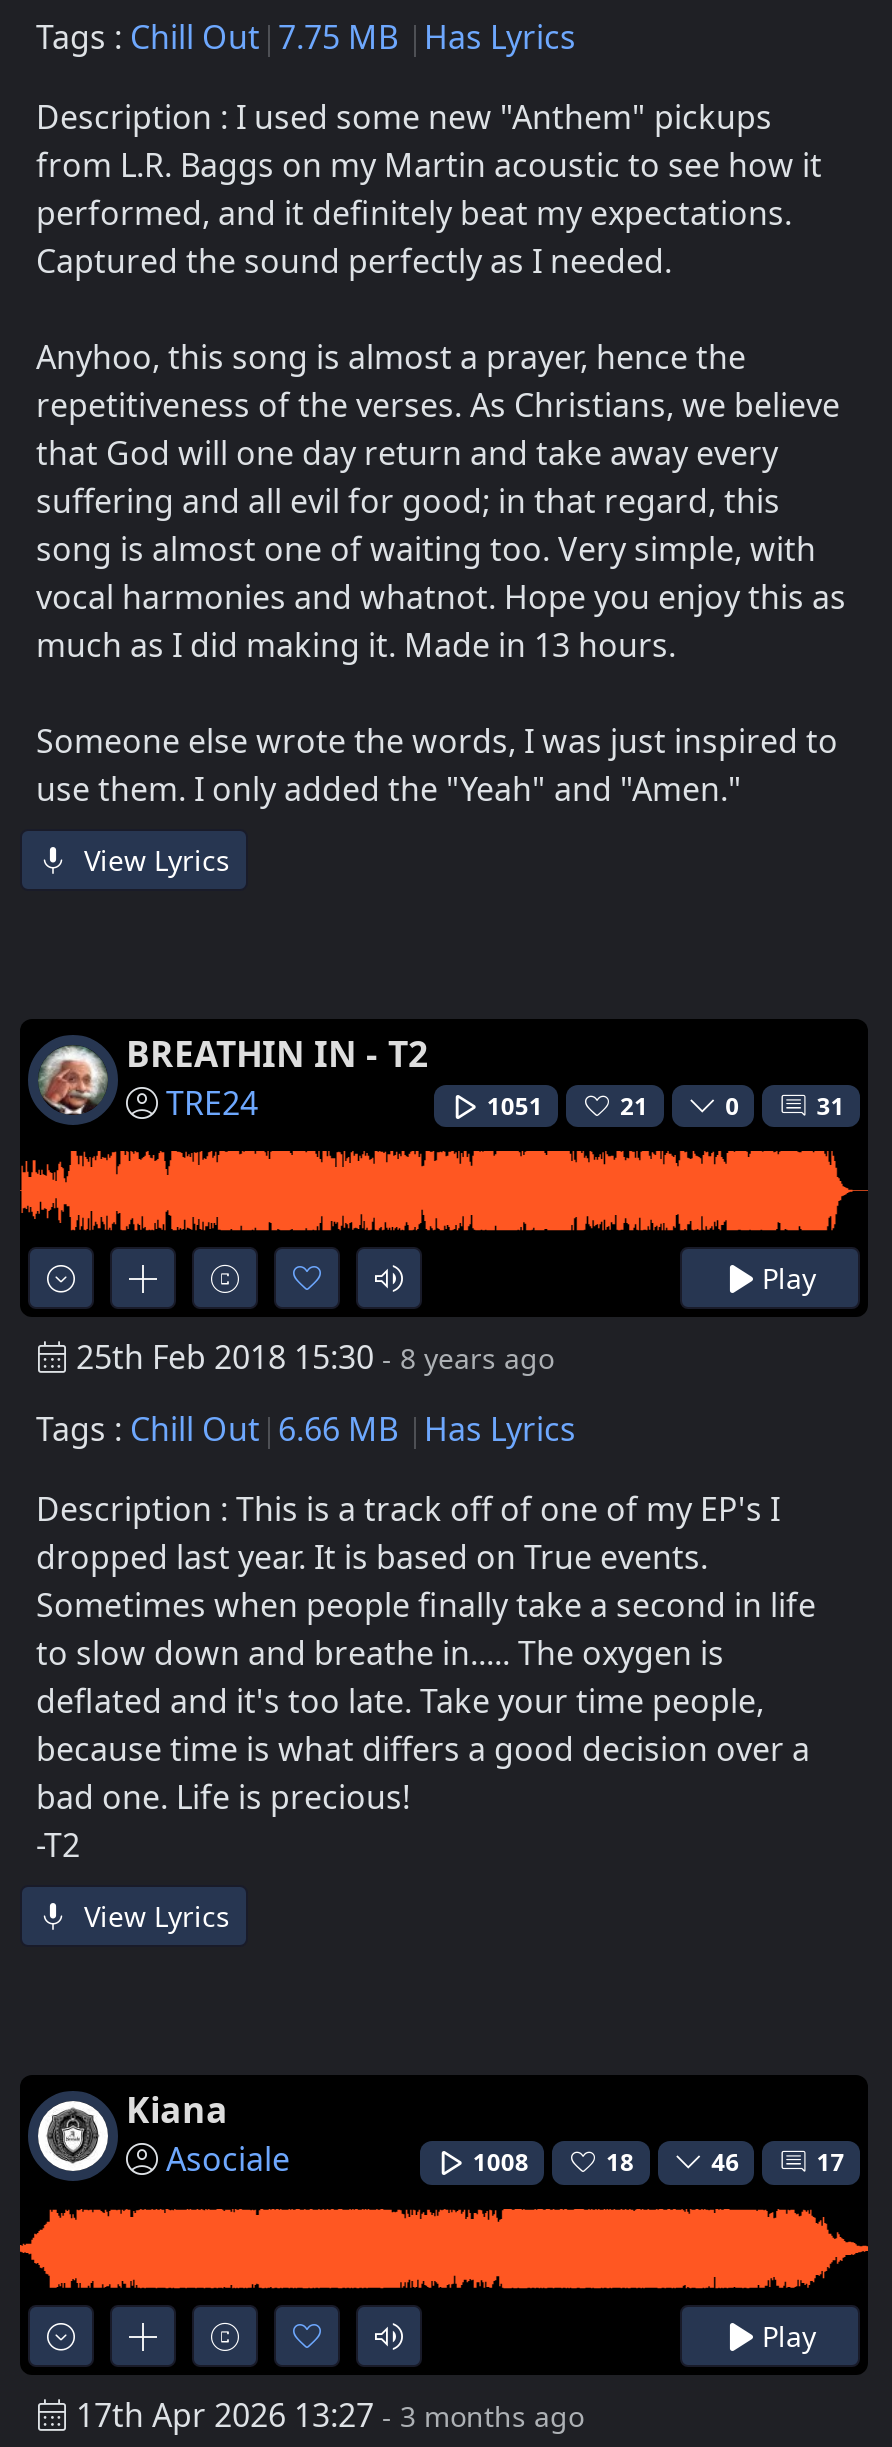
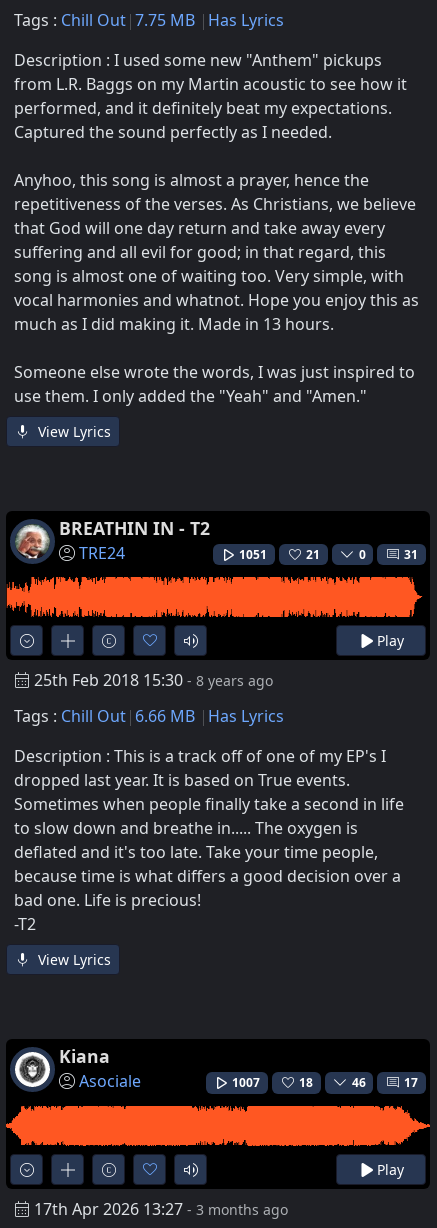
- 1008
+ 1007
